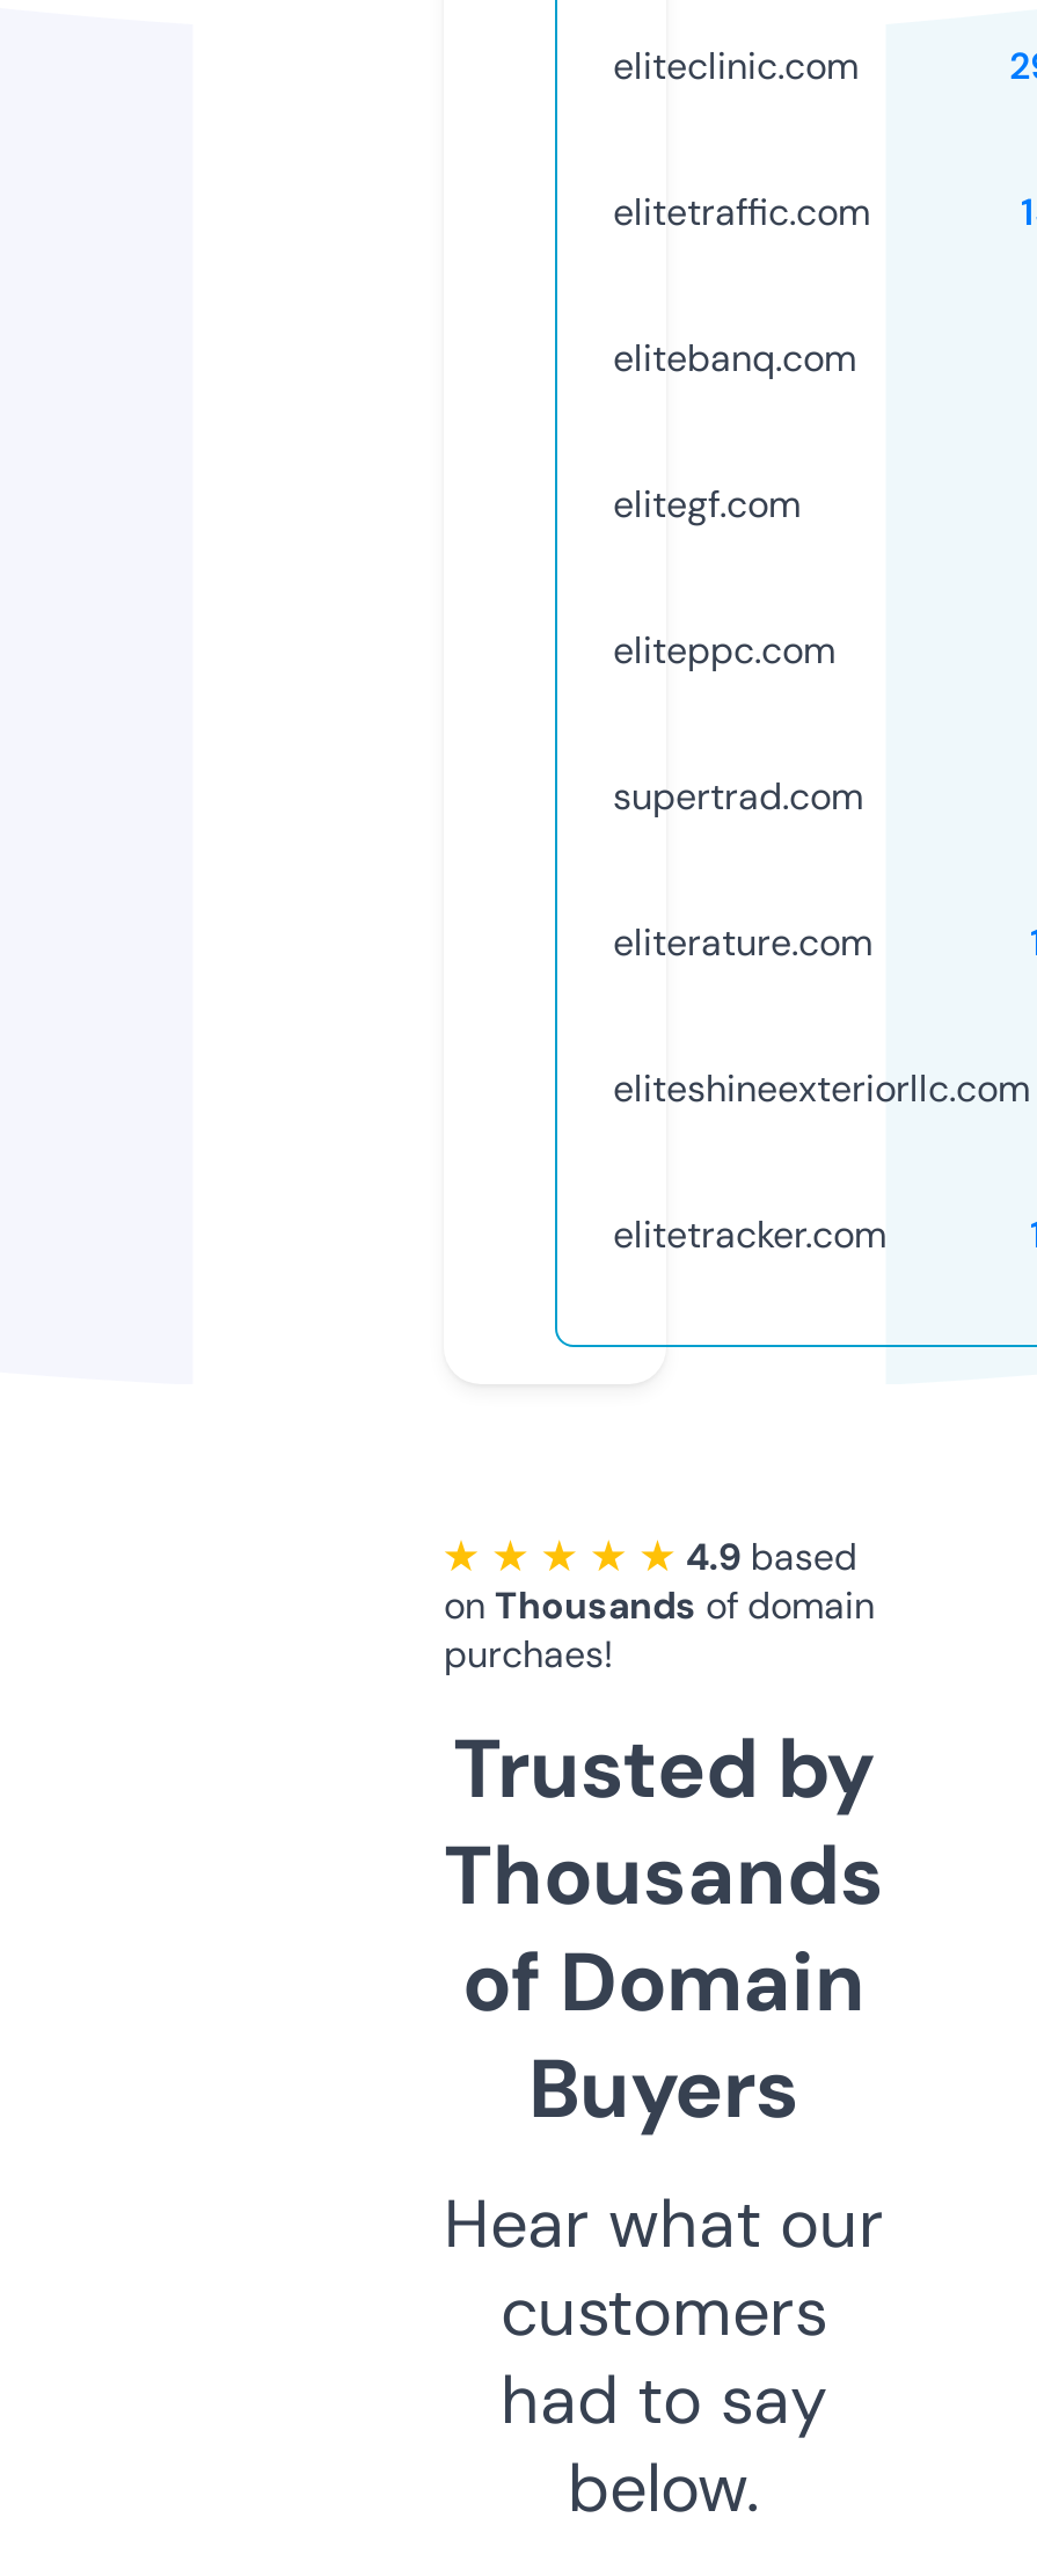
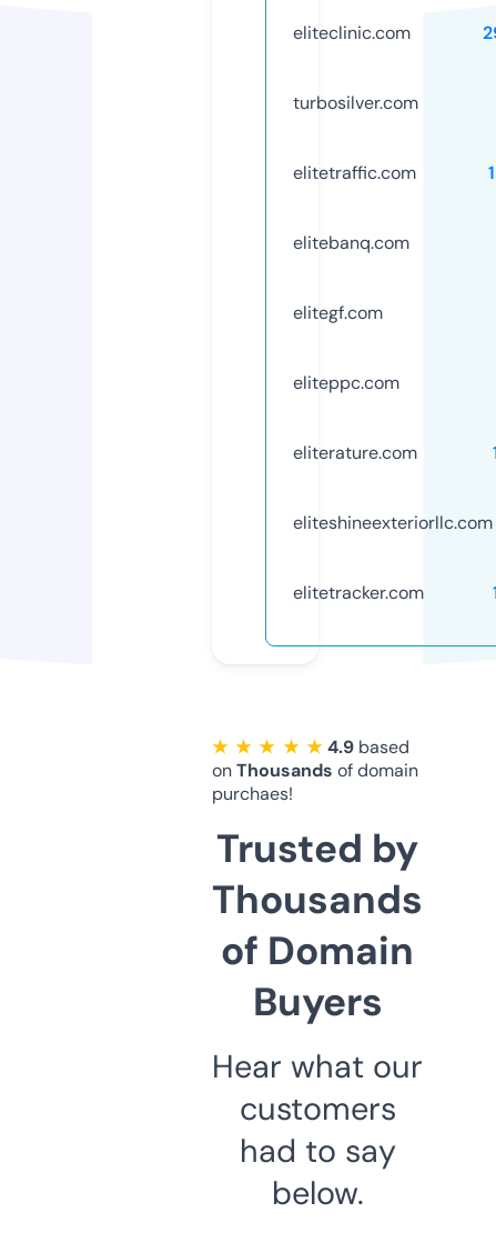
+ turbosilver.com

moved down: elitetraffic.com | elitebanq.com | elitegf.com | eliteppc.com

- supertrad.com
